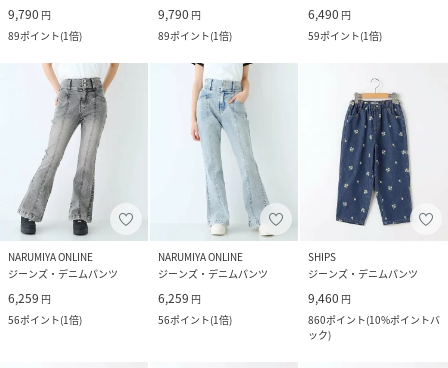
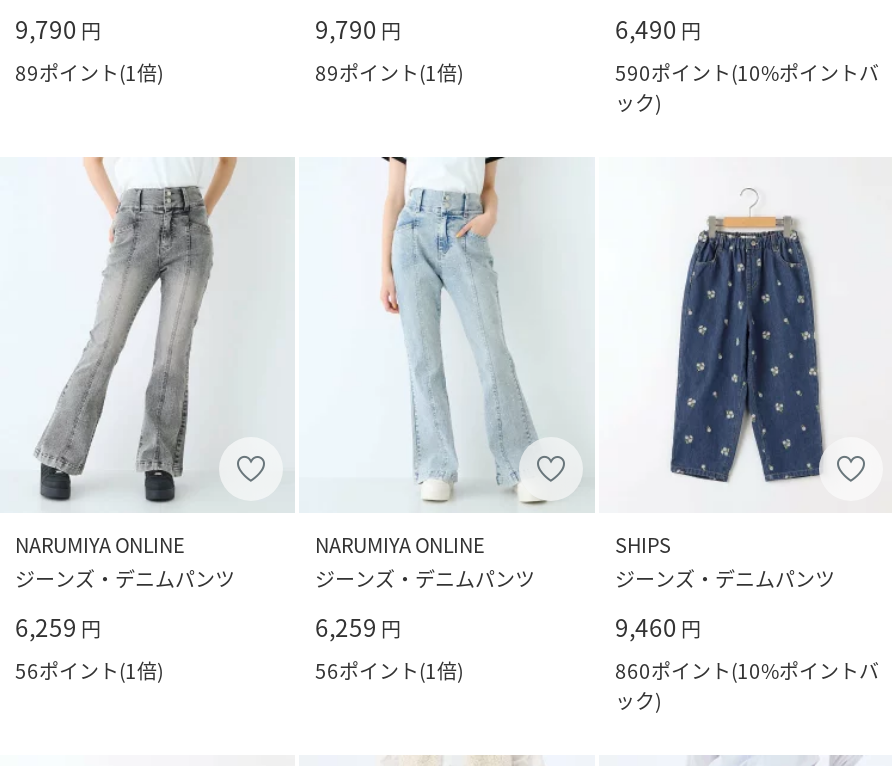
- 59ポイント(1倍)
+ 590ポイント(10%ポイントバ
+ ック)
